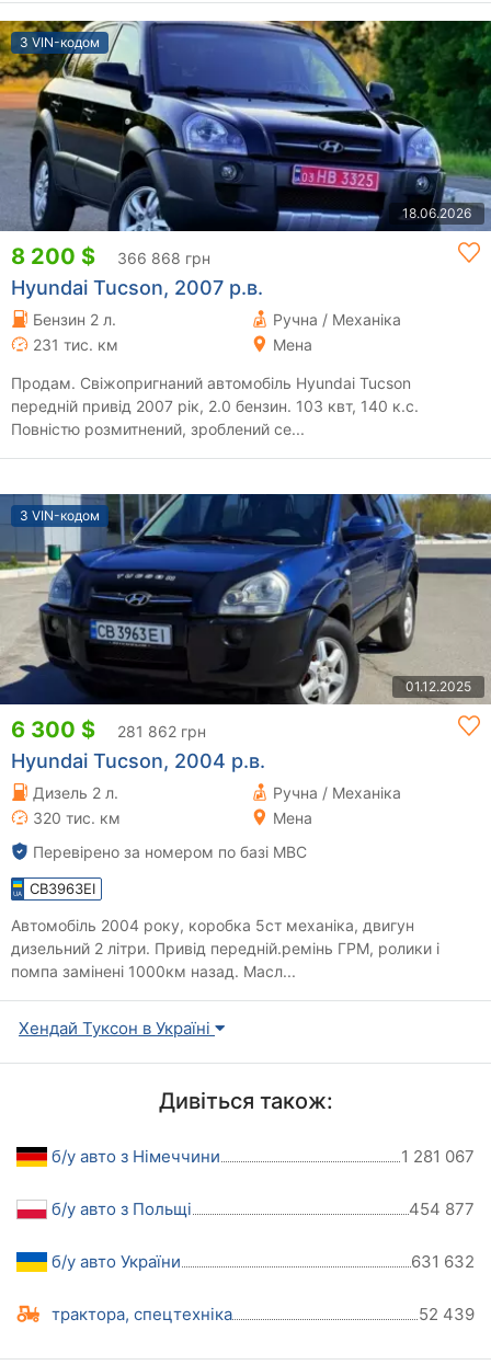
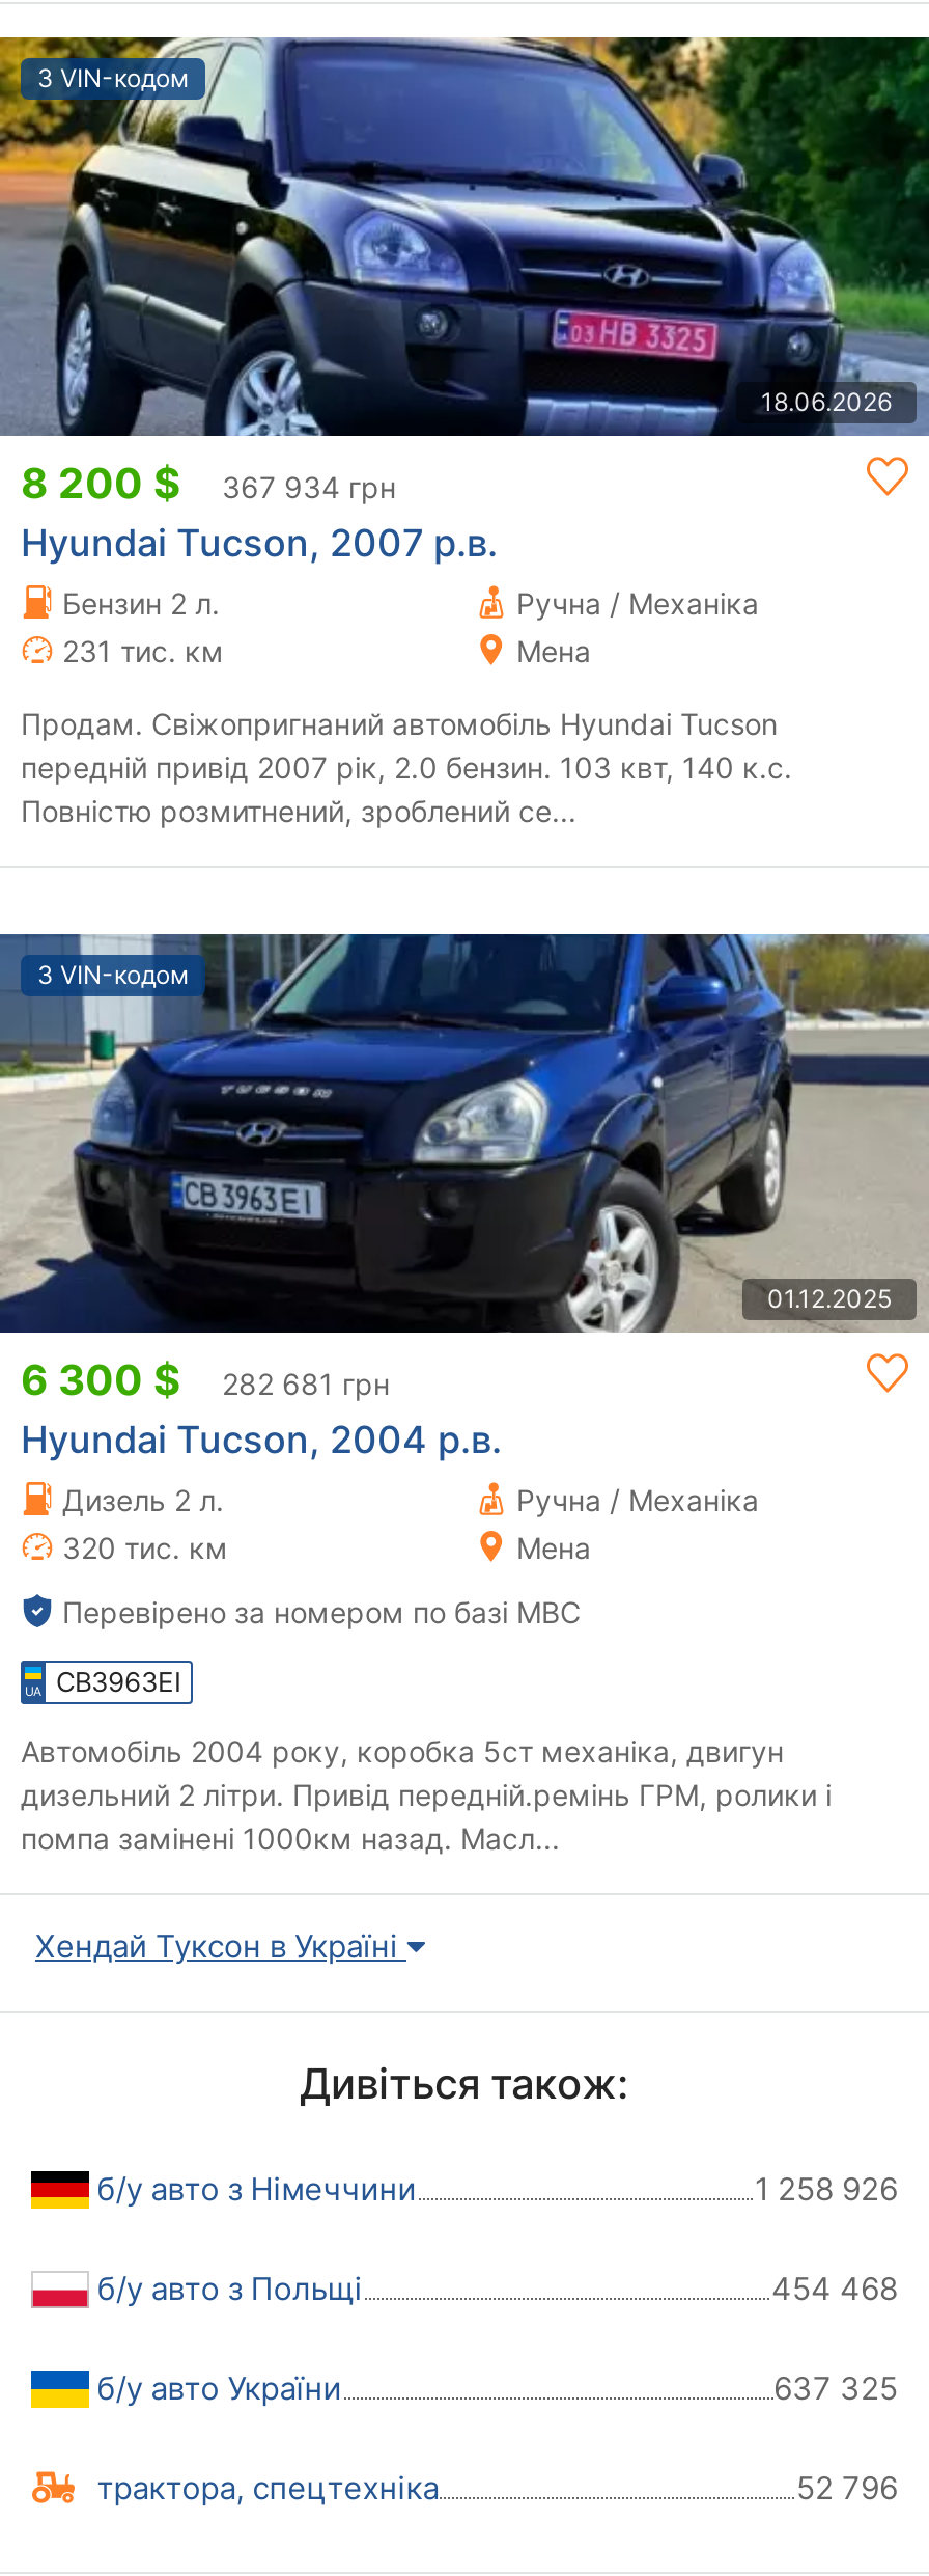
- 8 200 $ 366 868 грн
+ 8 200 $ 367 934 грн

- 6 300 $ 281 862 грн
+ 6 300 $ 282 681 грн

- 1 281 067
+ 1 258 926

- 454 877
+ 454 468

- 631 632
+ 637 325

- 52 439
+ 52 796
